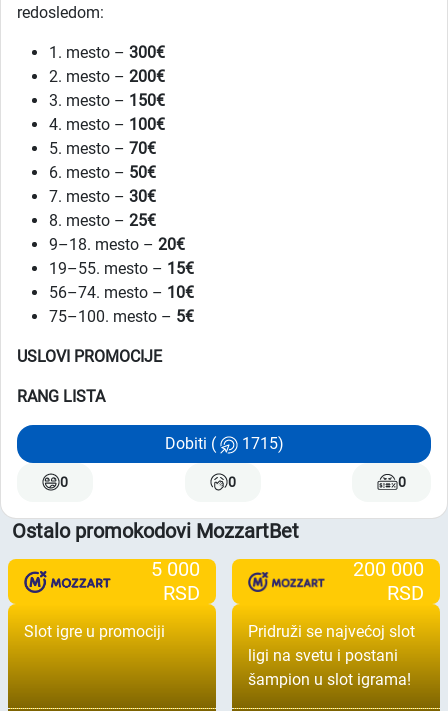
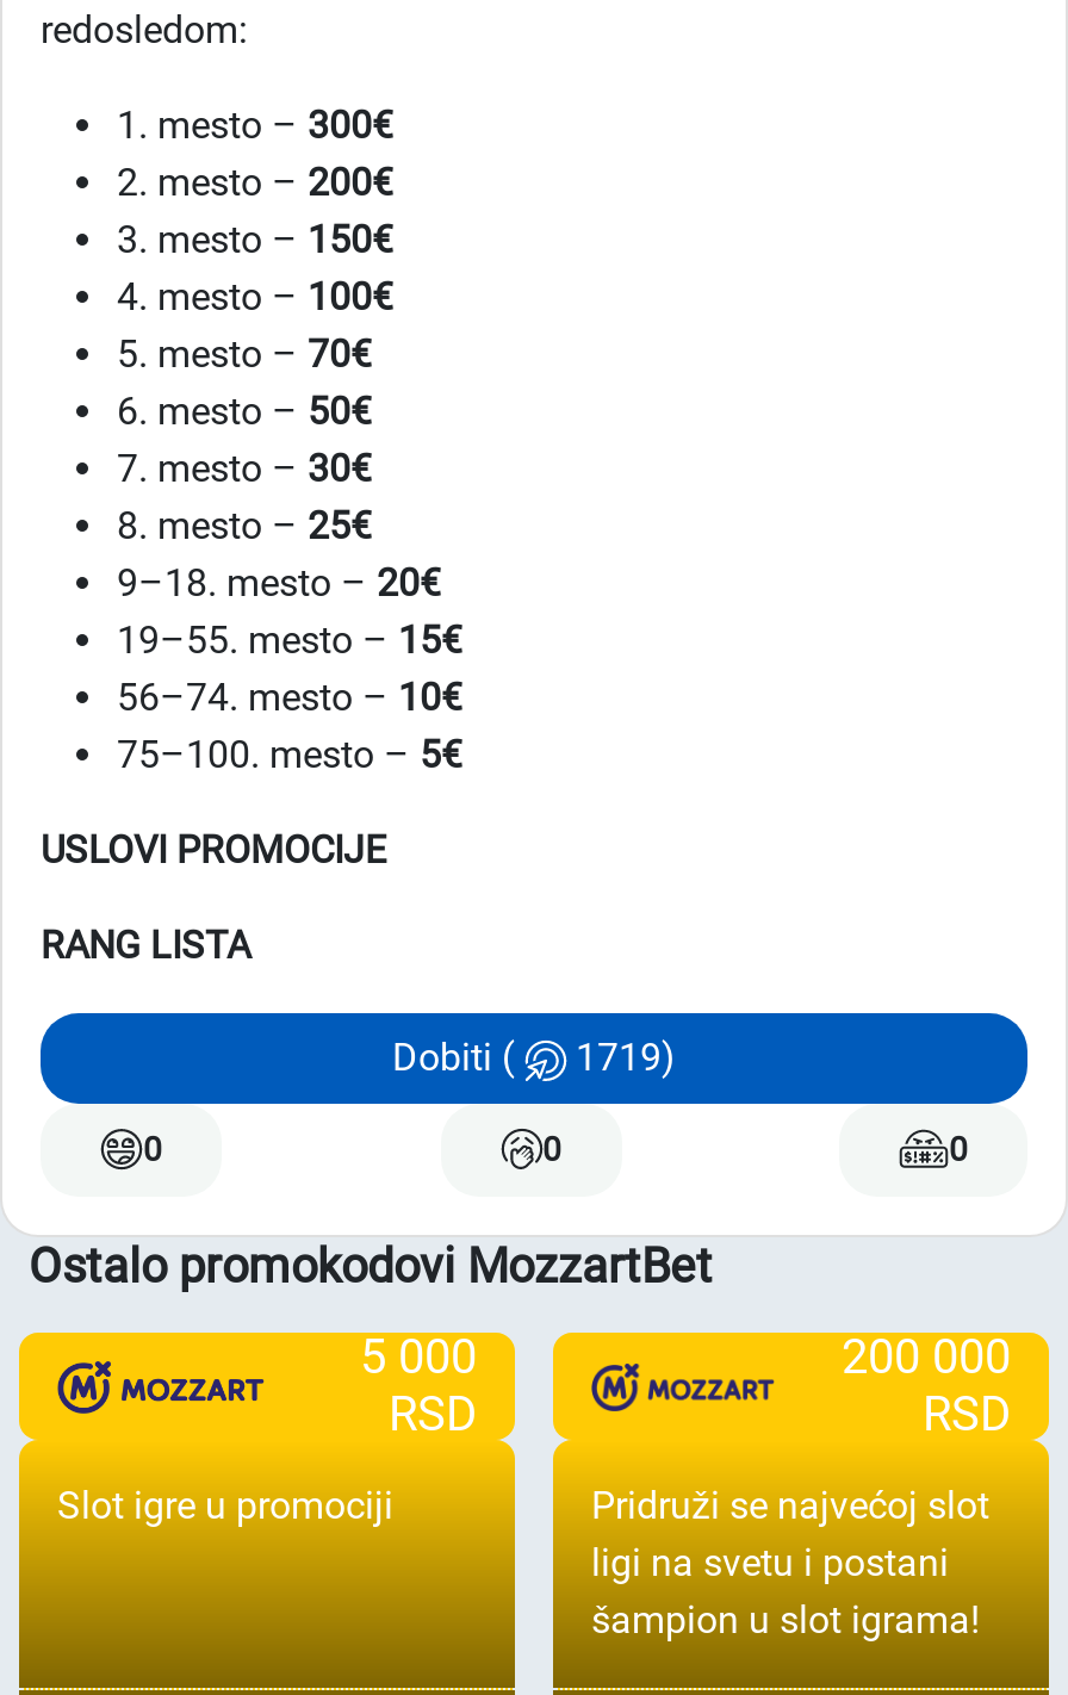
- Dobiti ( 1715)
+ Dobiti ( 1719)
